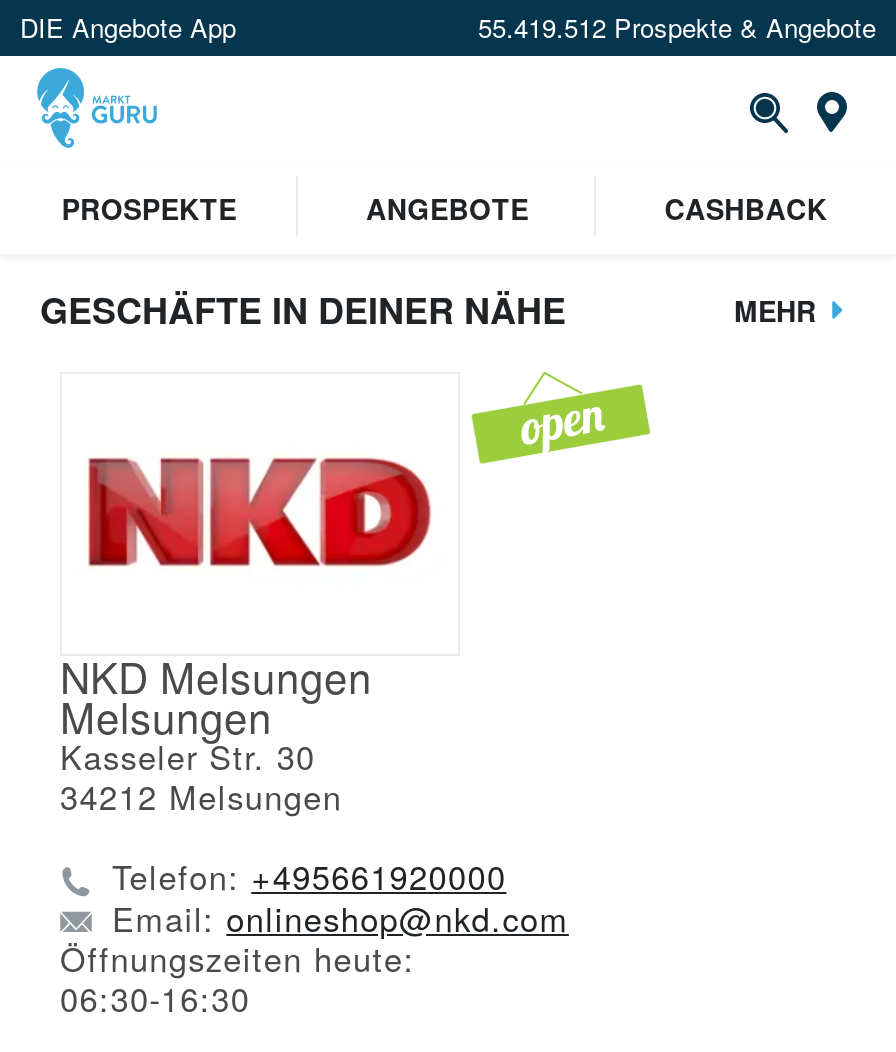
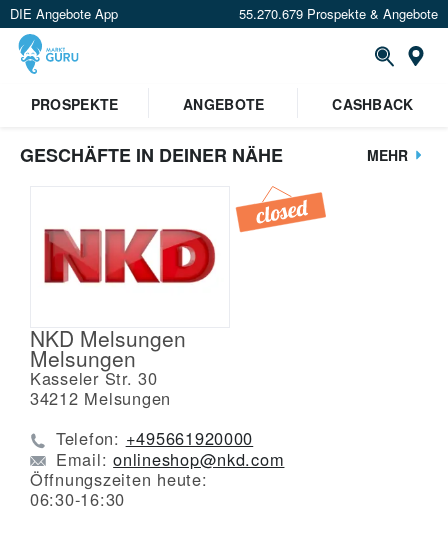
- 55.419.512 Prospekte & Angebote
+ 55.270.679 Prospekte & Angebote

- [image]
+ [image]
